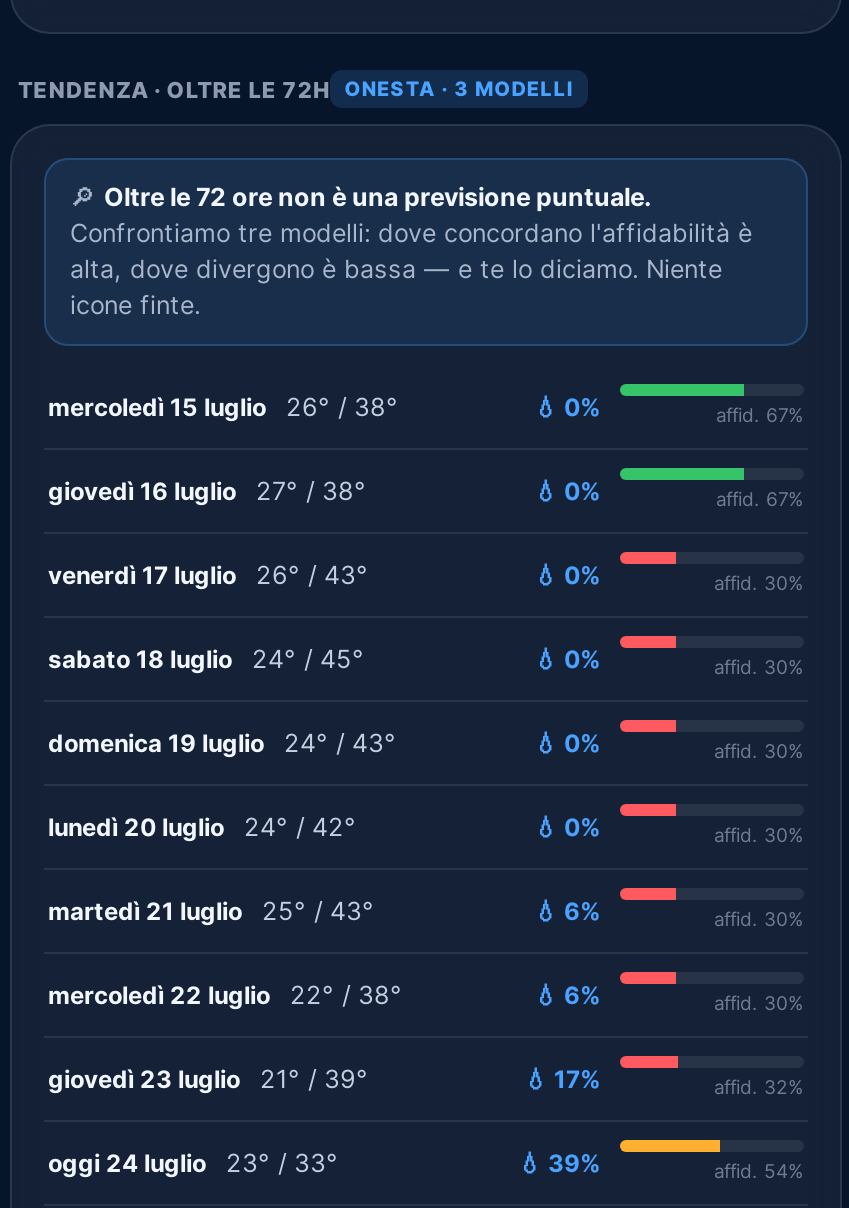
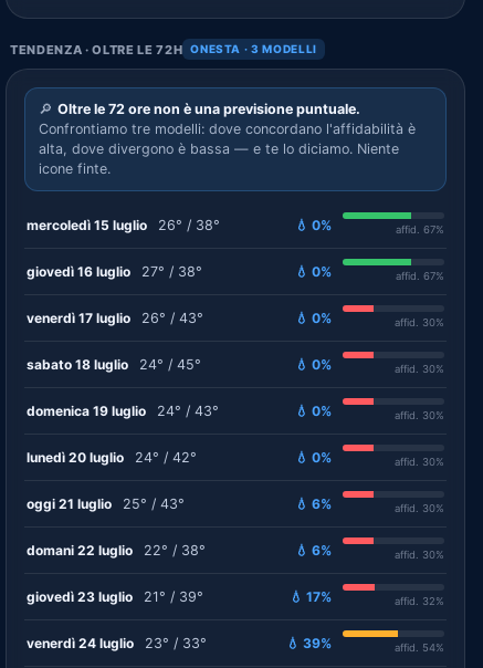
- martedì 21 luglio
+ oggi 21 luglio

- mercoledì 22 luglio
+ domani 22 luglio

- oggi 24 luglio
+ venerdì 24 luglio
